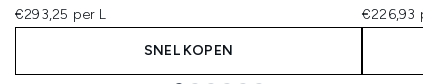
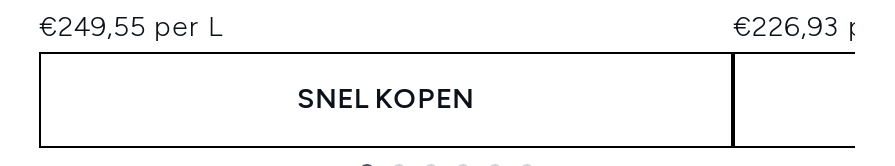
- €293,25 per L
+ €249,55 per L
